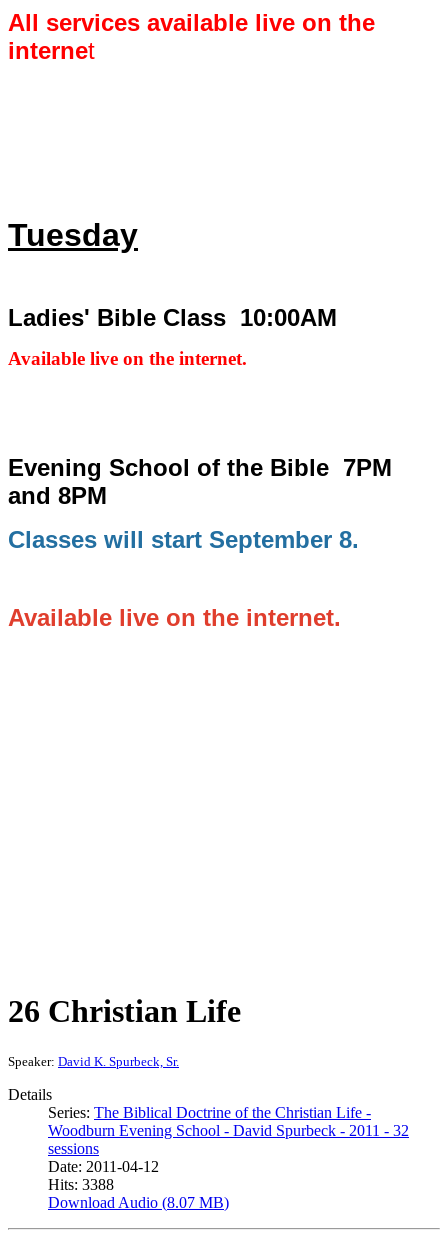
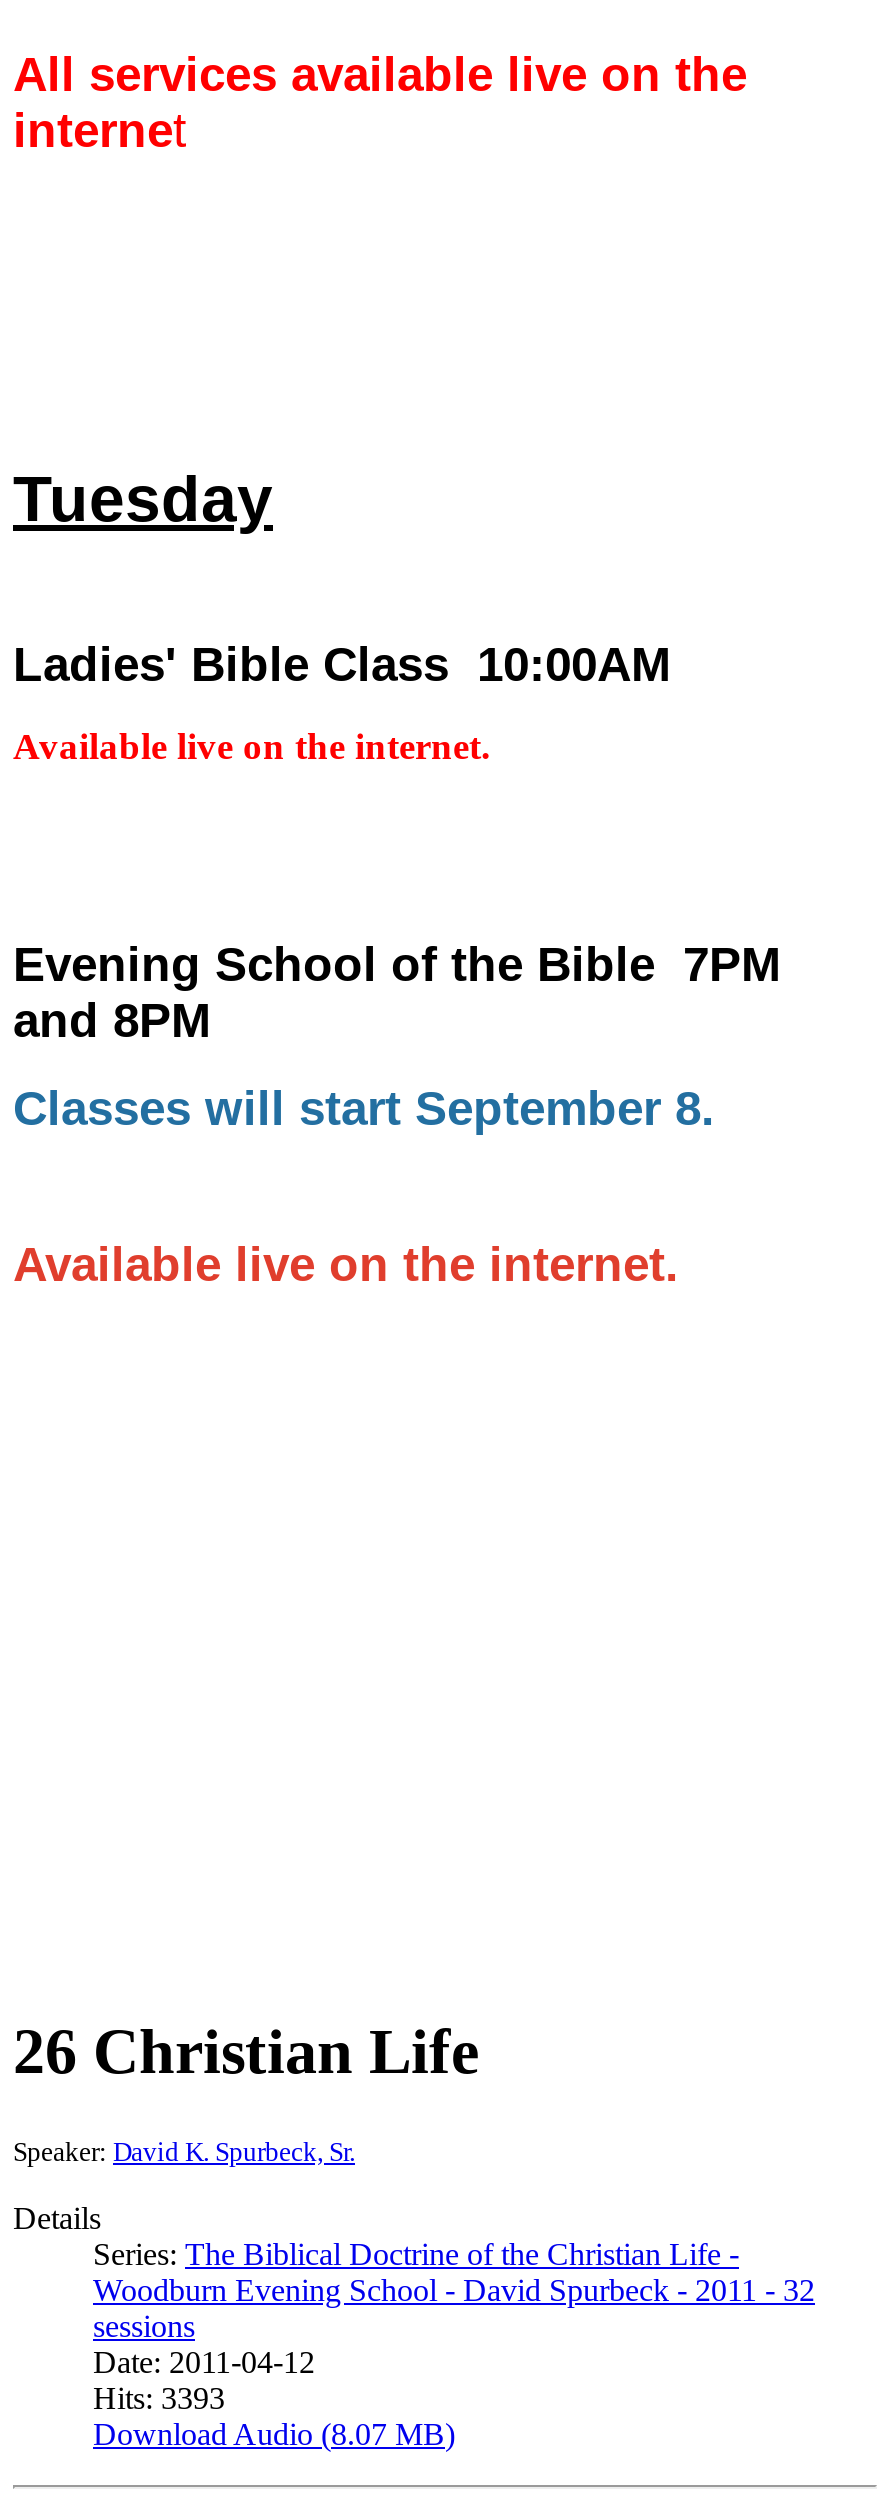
- Hits: 3388
+ Hits: 3393
